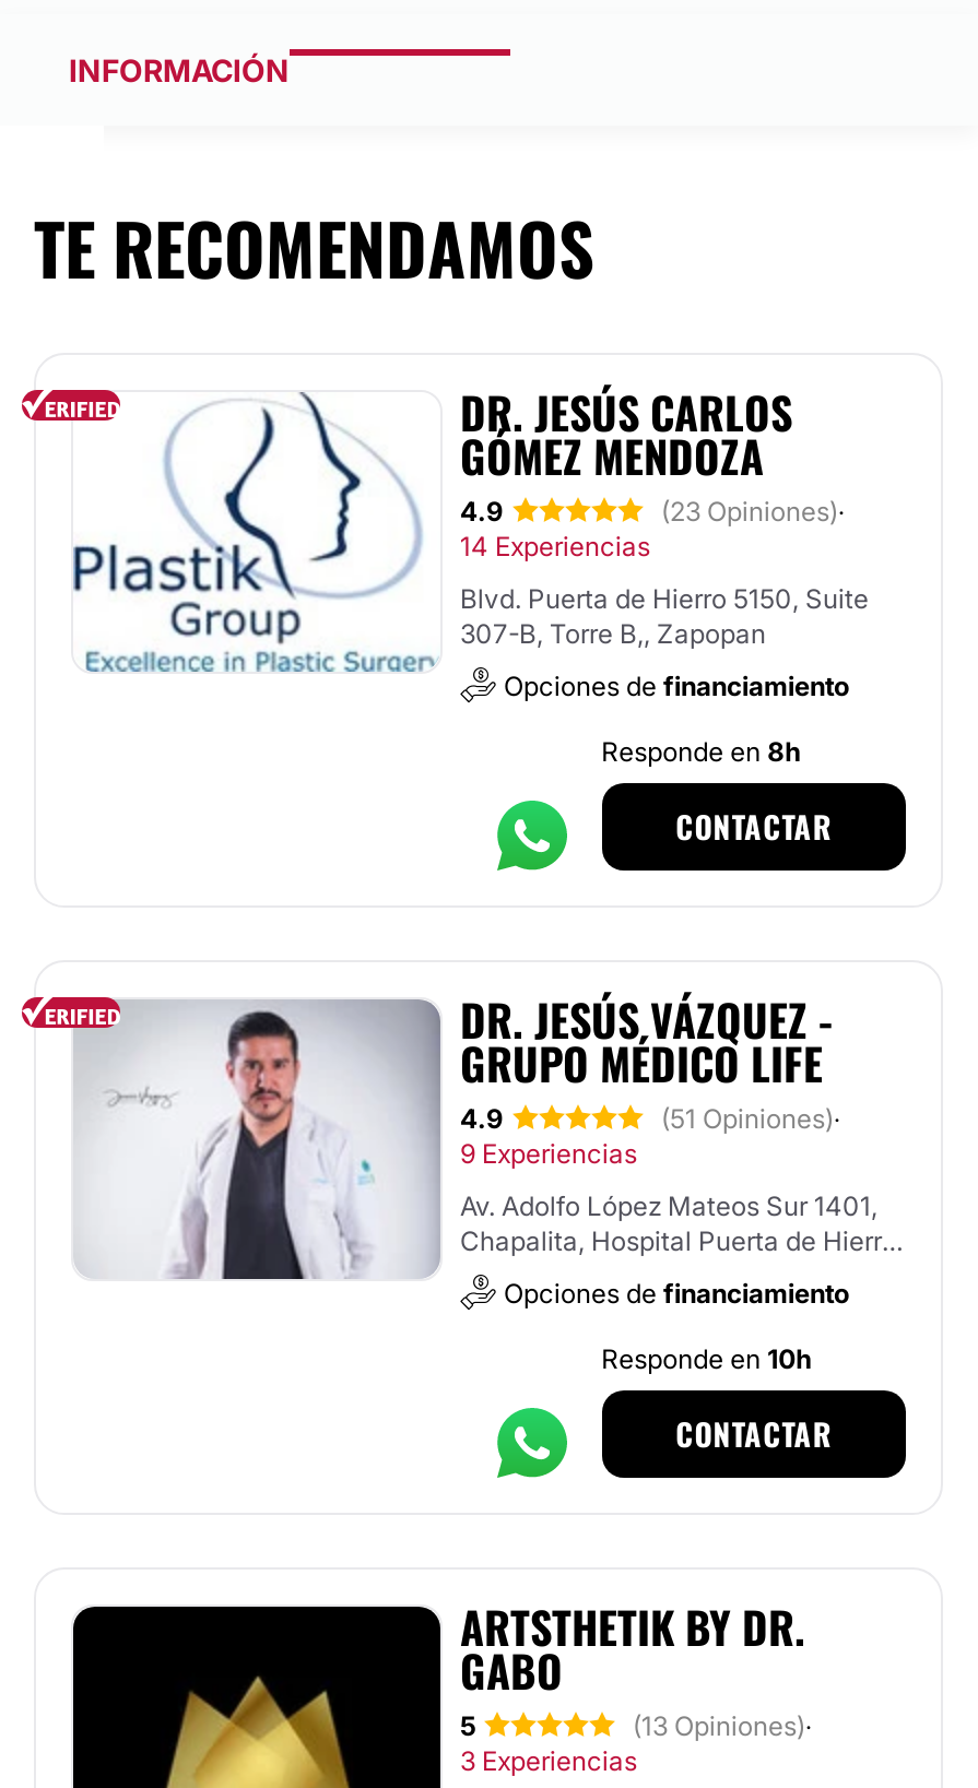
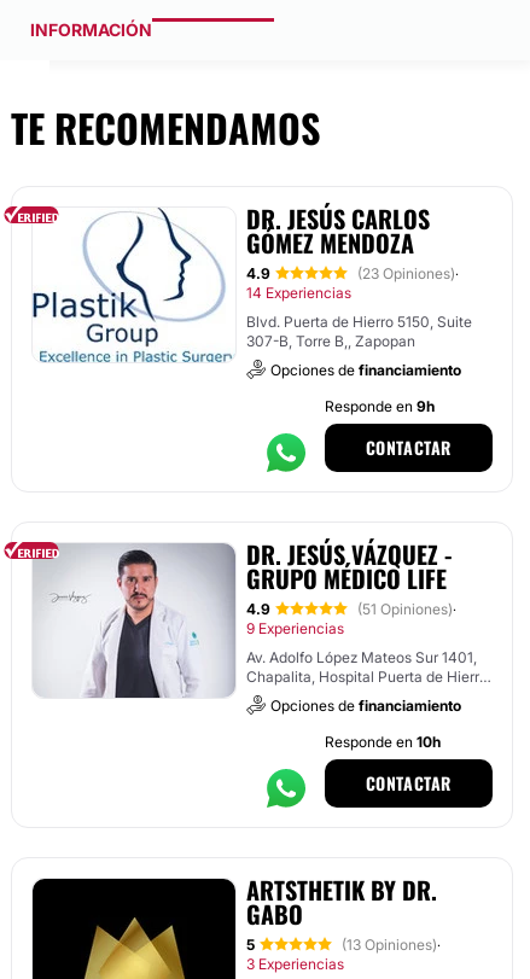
- Responde en 8h
+ Responde en 9h
